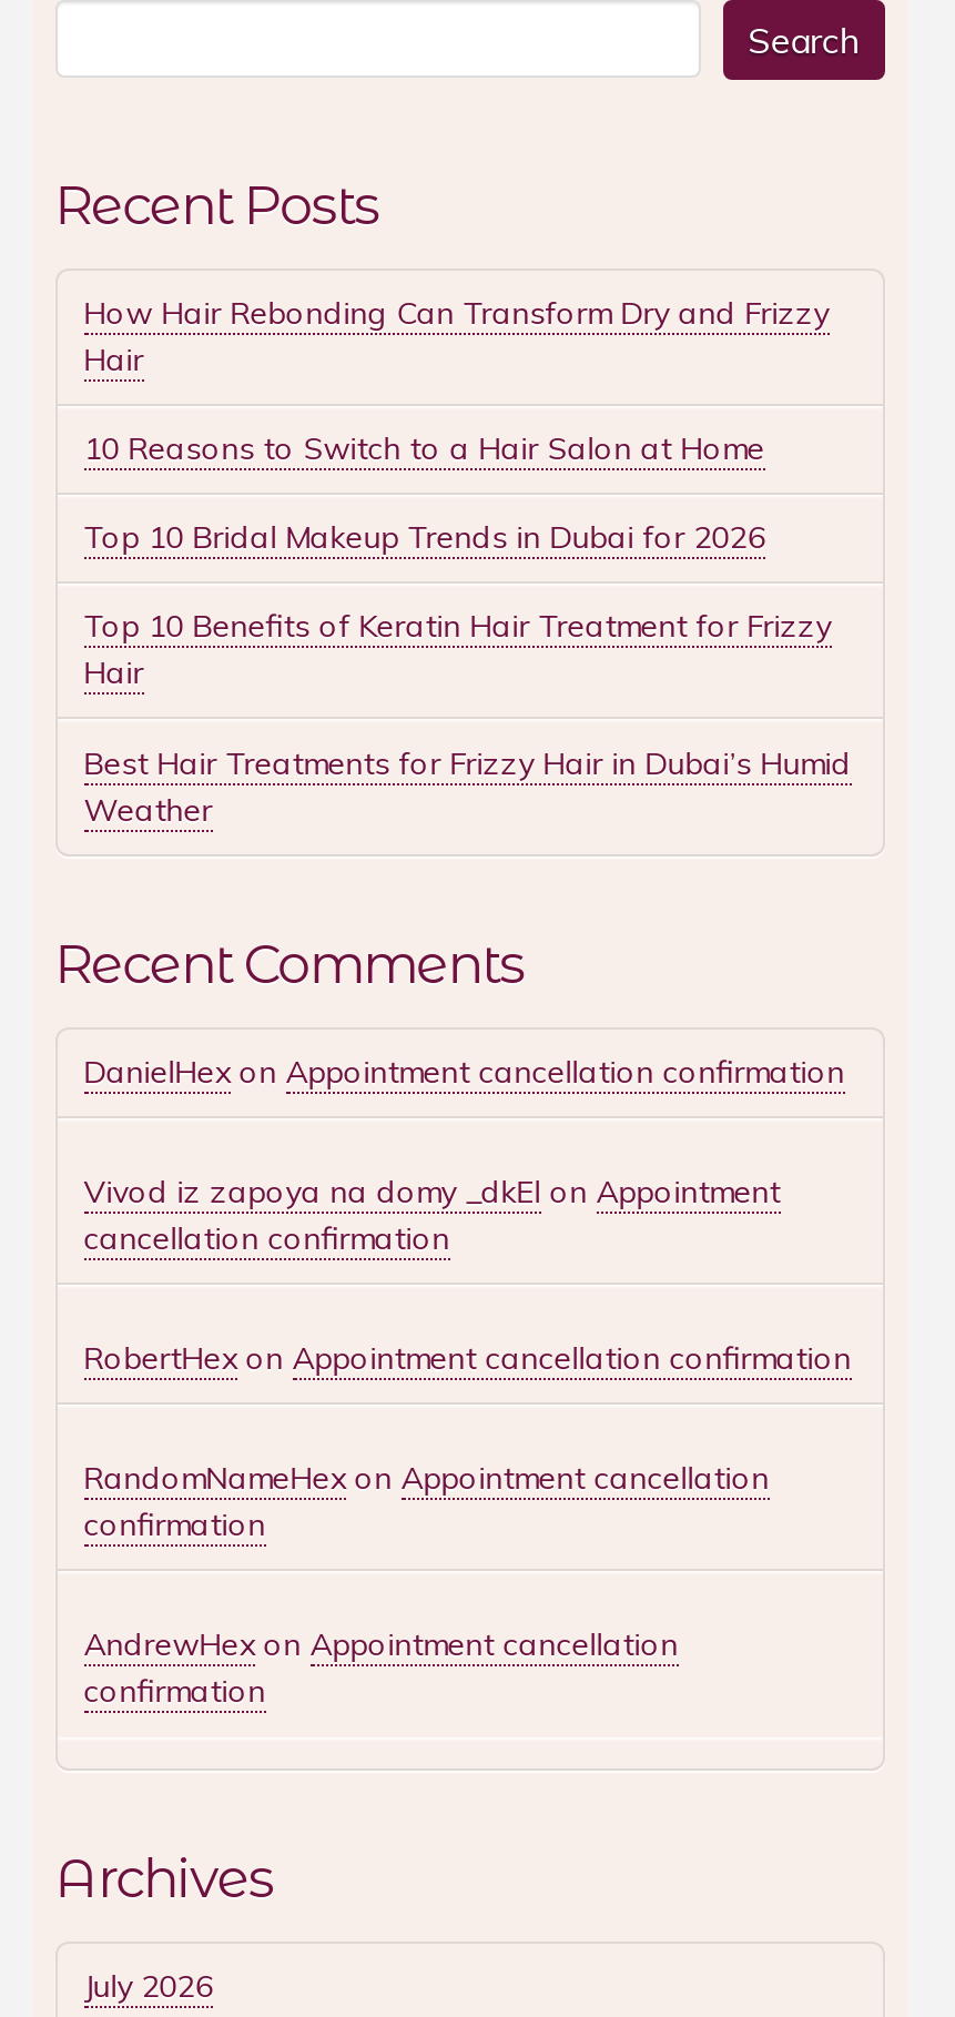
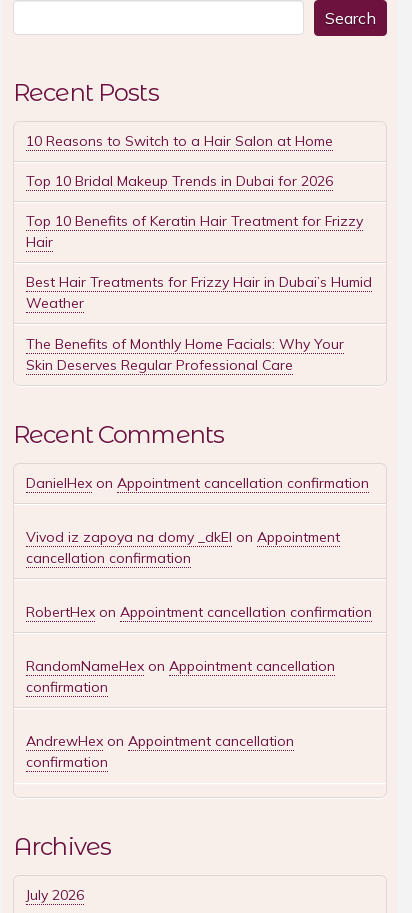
- How Hair Rebonding Can Transform Dry and Frizzy
- Hair

moved up: 10 Reasons to Switch to a Hair Salon at Home | Top 10 Bridal Makeup Trends in Dubai for 2026 | Top 10 Benefits of Keratin Hair Treatment for Frizzy | Hair | Best Hair Treatments for Frizzy Hair in Dubai’s Humid | Weather

+ The Benefits of Monthly Home Facials: Why Your
+ Skin Deserves Regular Professional Care
